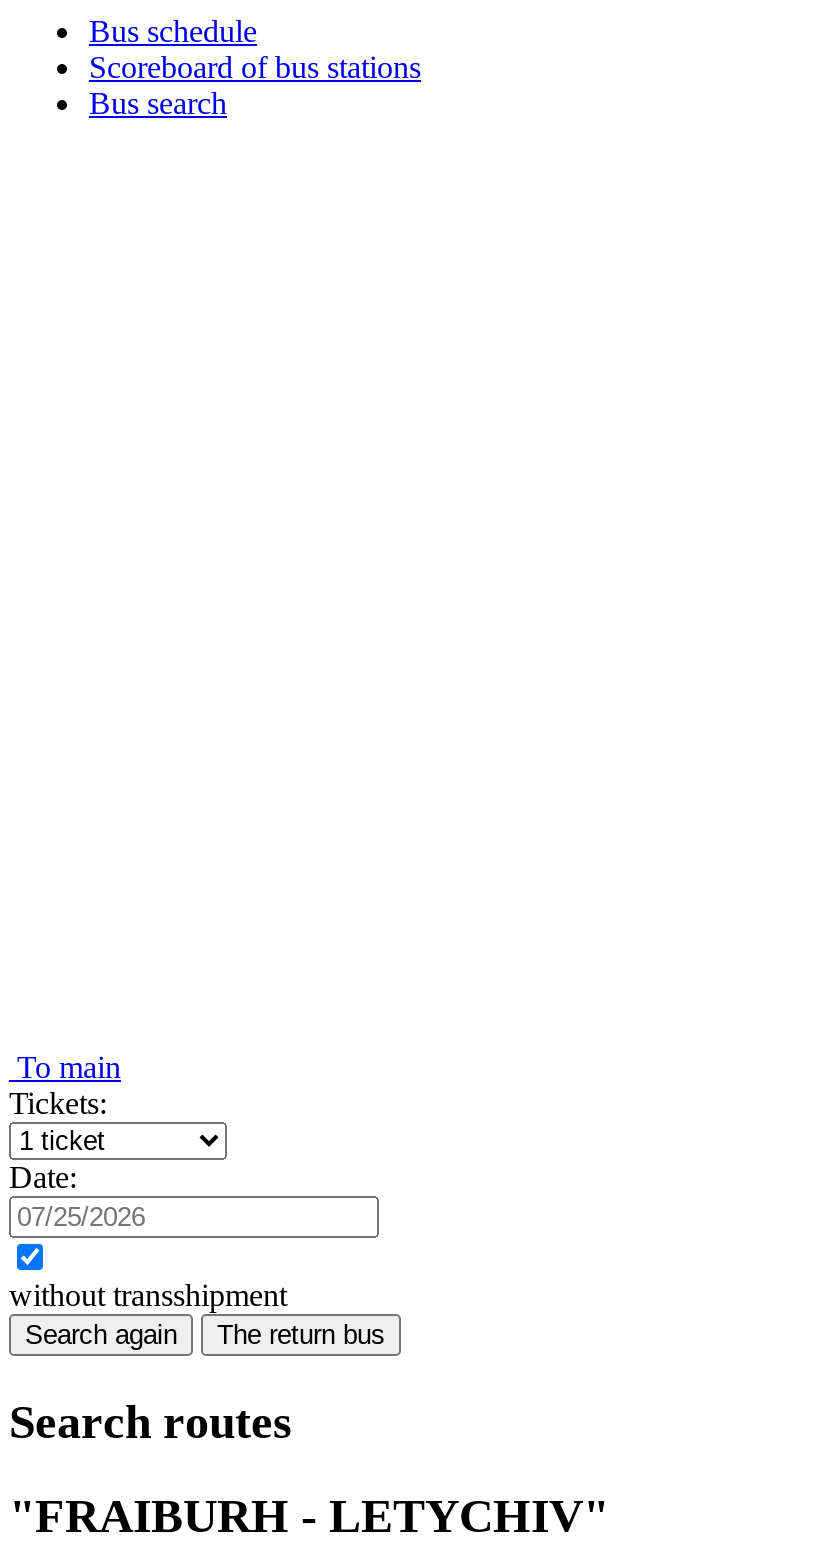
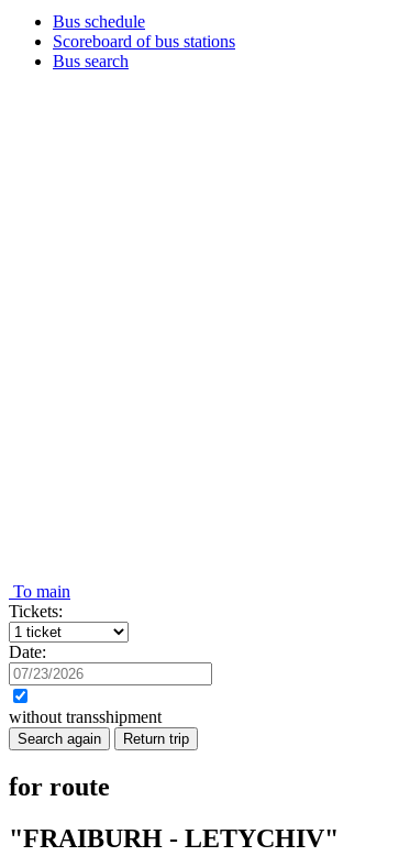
- The return bus
+ Return trip

- Search routes
+ for route
